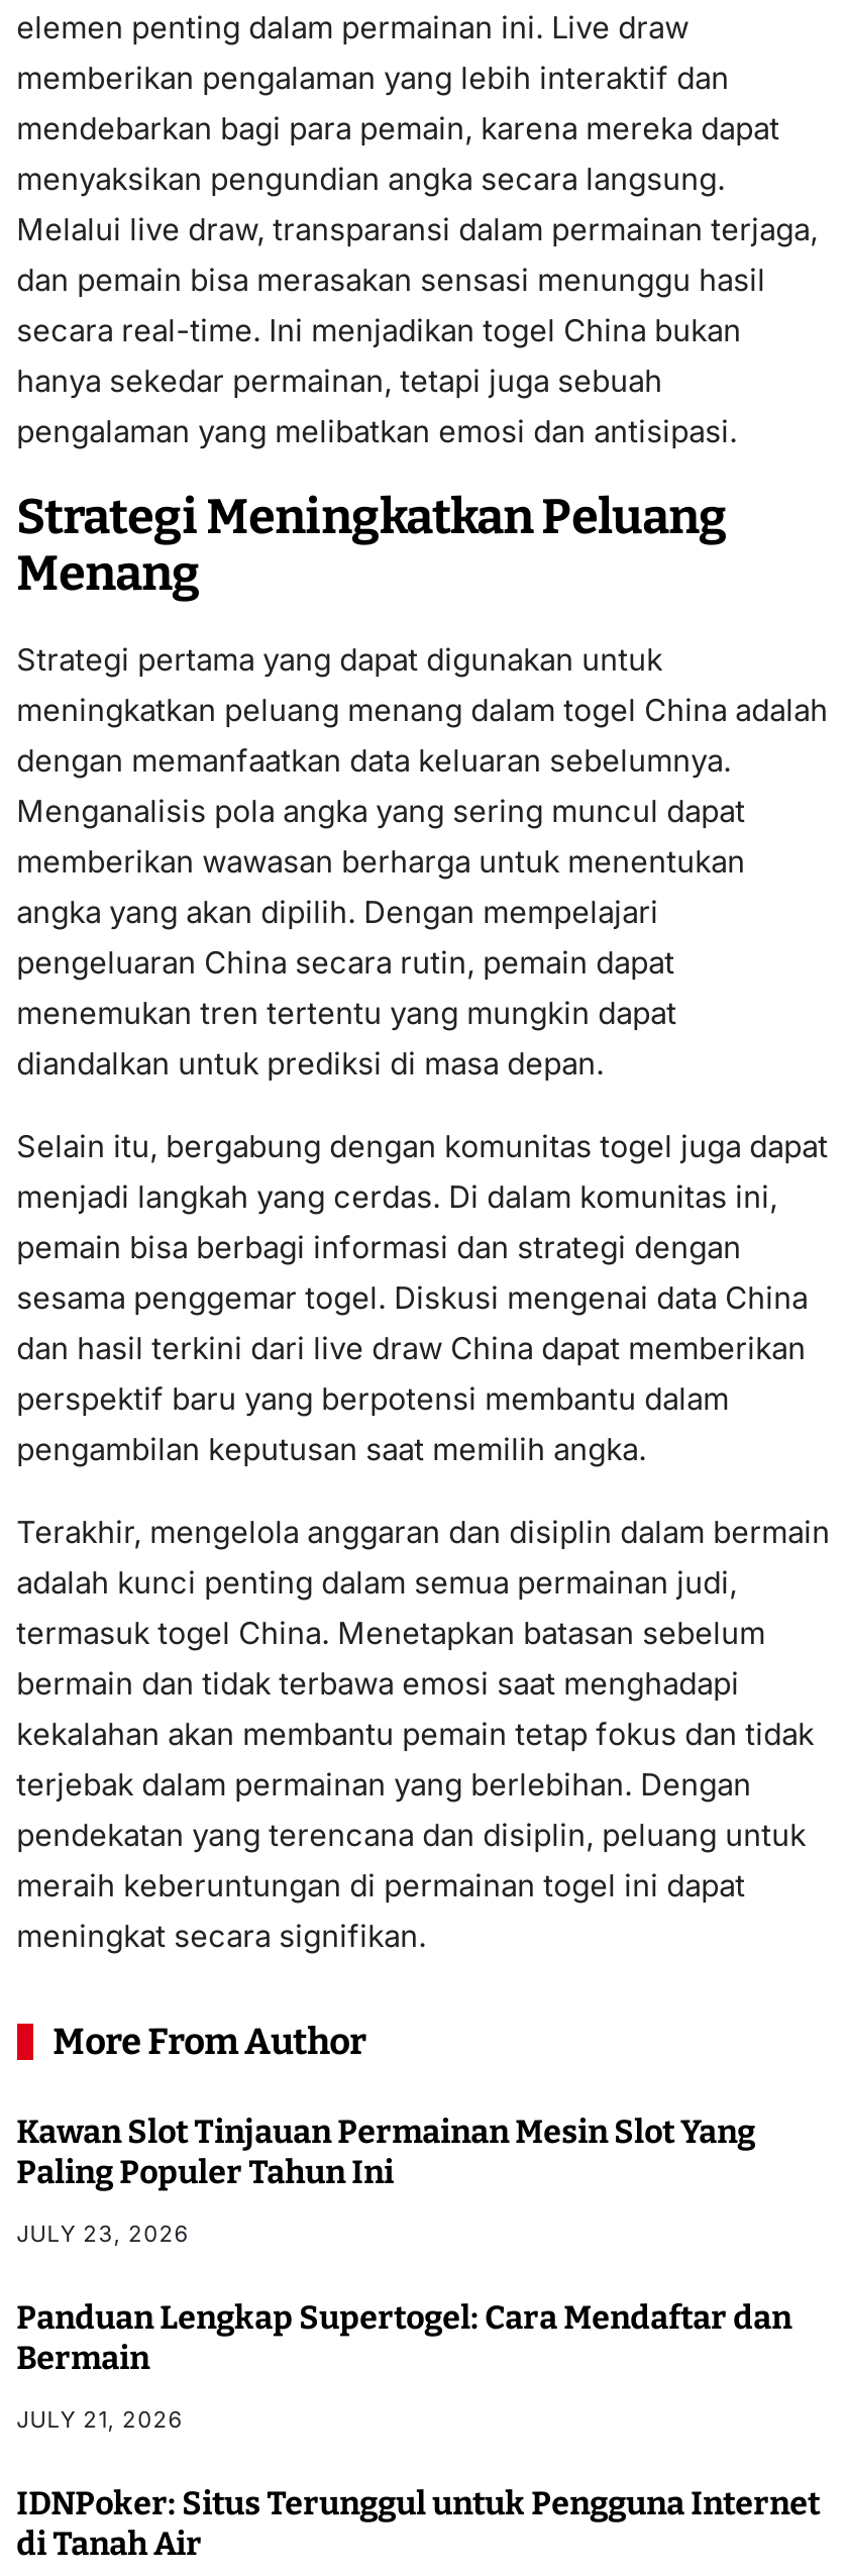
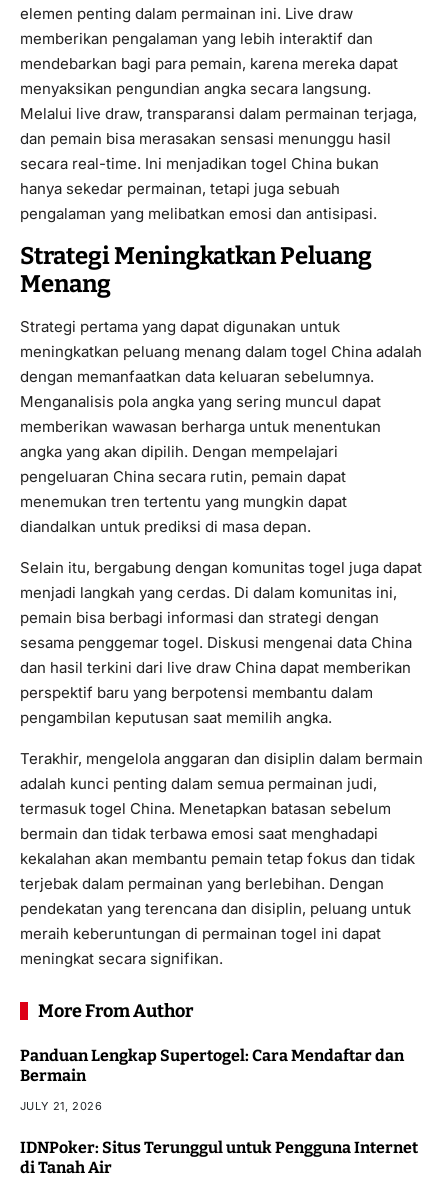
- Kawan Slot Tinjauan Permainan Mesin Slot Yang
- Paling Populer Tahun Ini
- JULY 23, 2026
